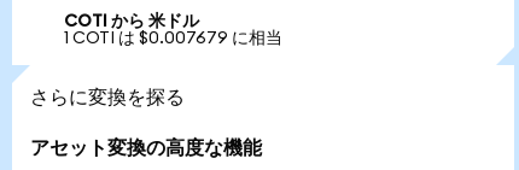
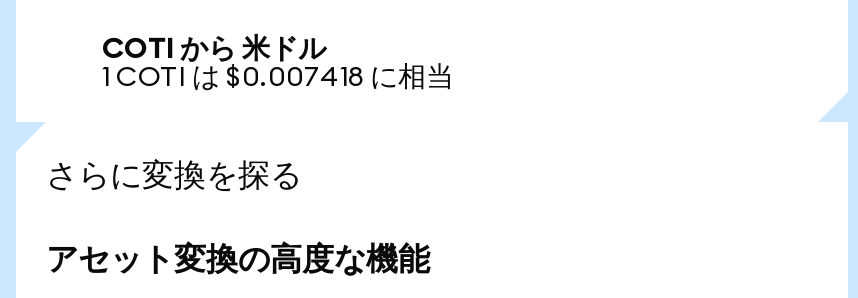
- 1 COTI は $0.007679 に相当
+ 1 COTI は $0.007418 に相当
